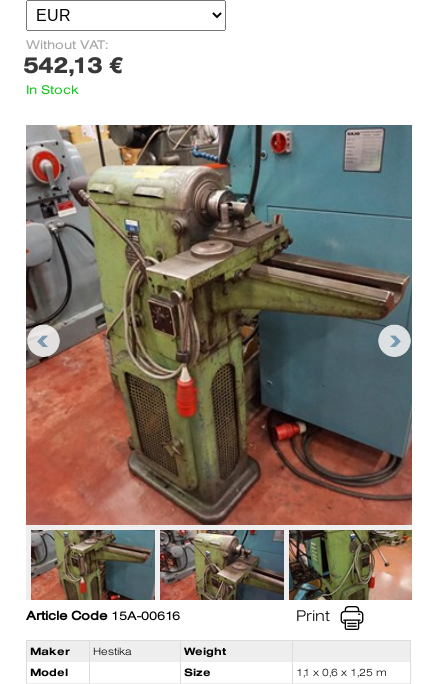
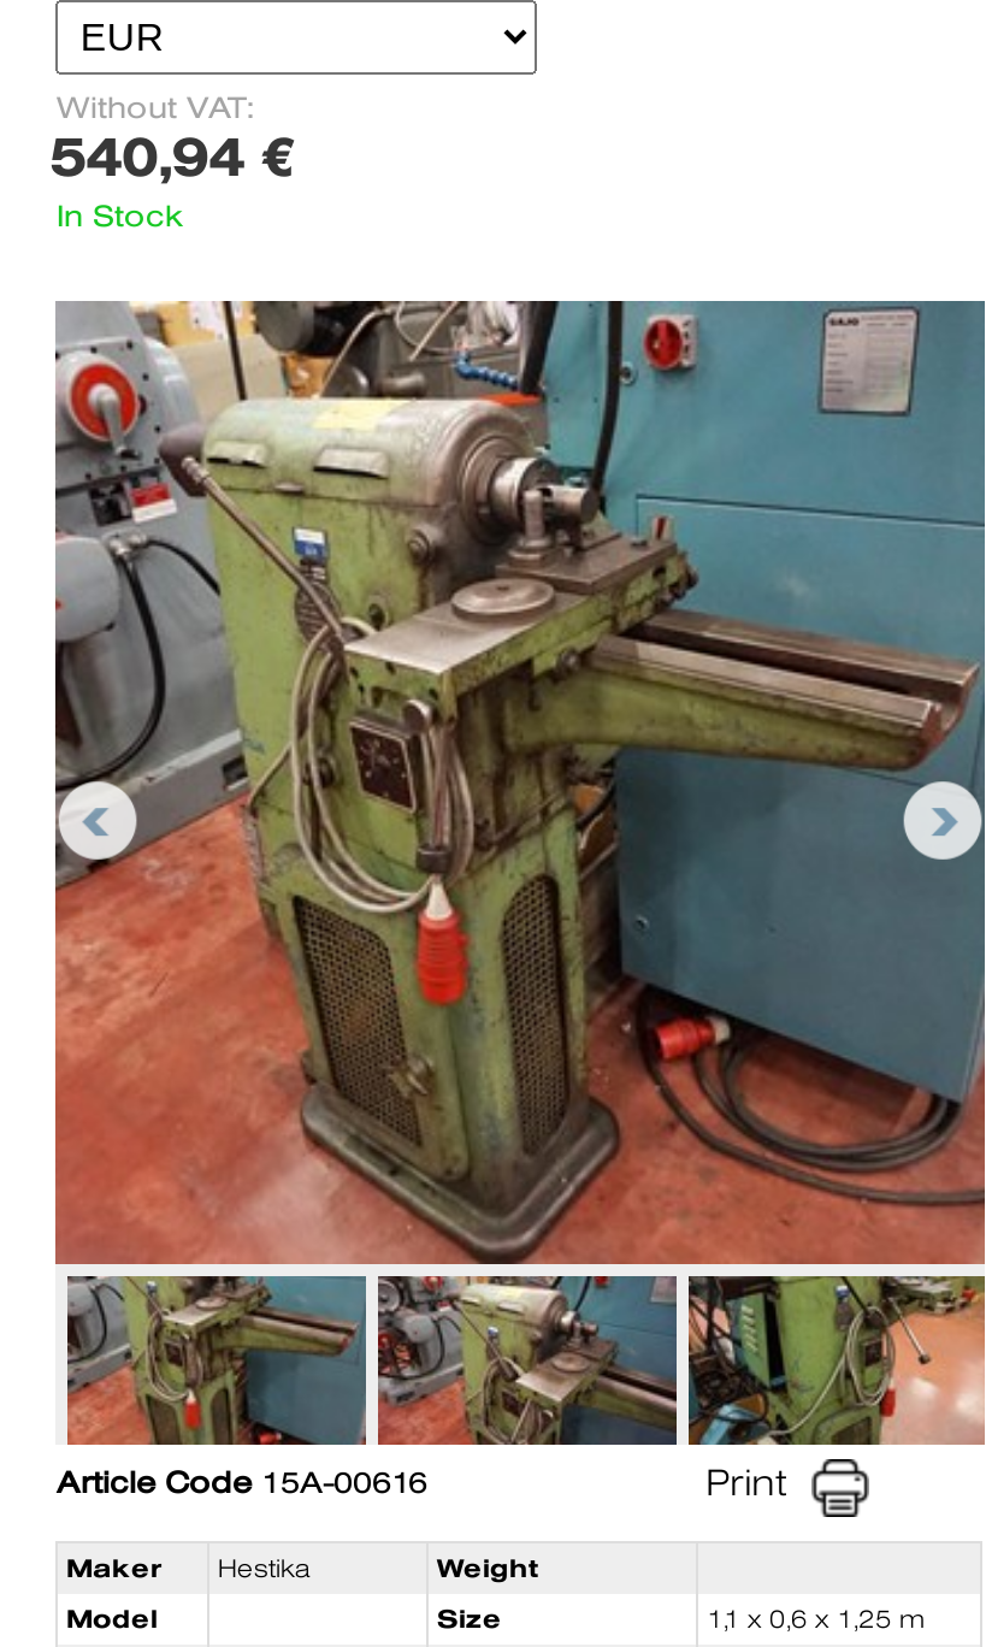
- 542,13 €
+ 540,94 €
